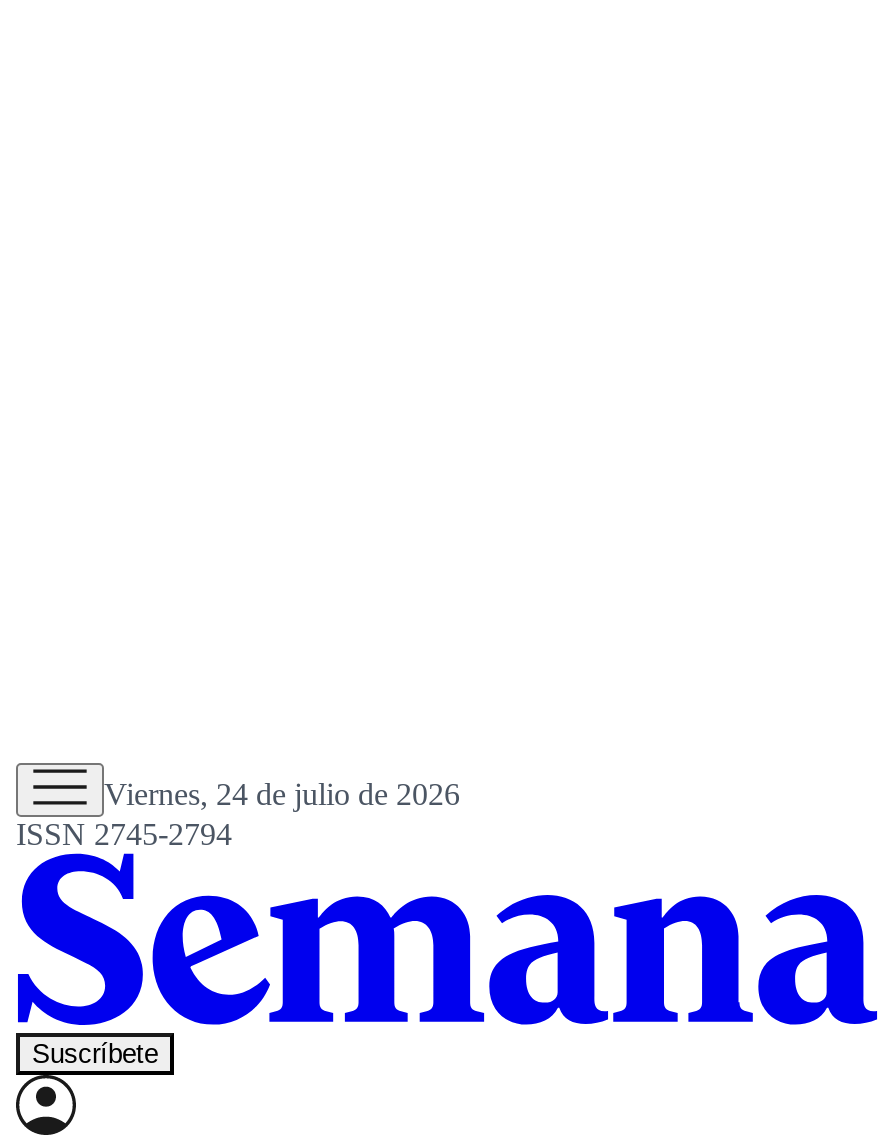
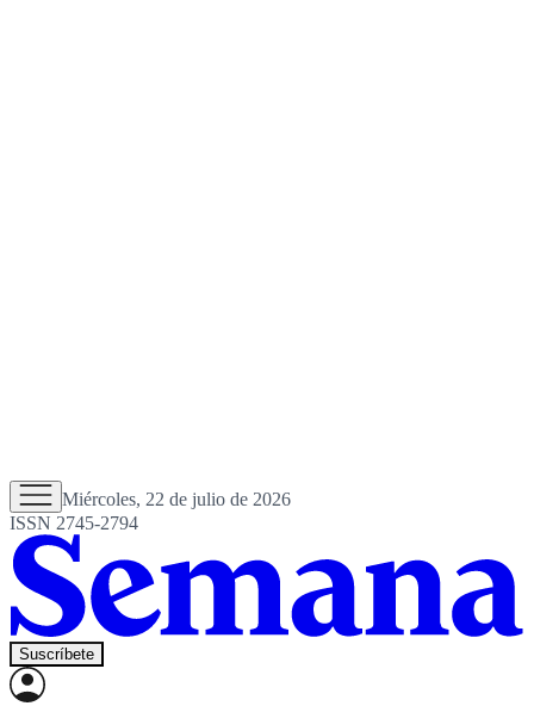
- Viernes, 24 de julio de 2026
+ Miércoles, 22 de julio de 2026
